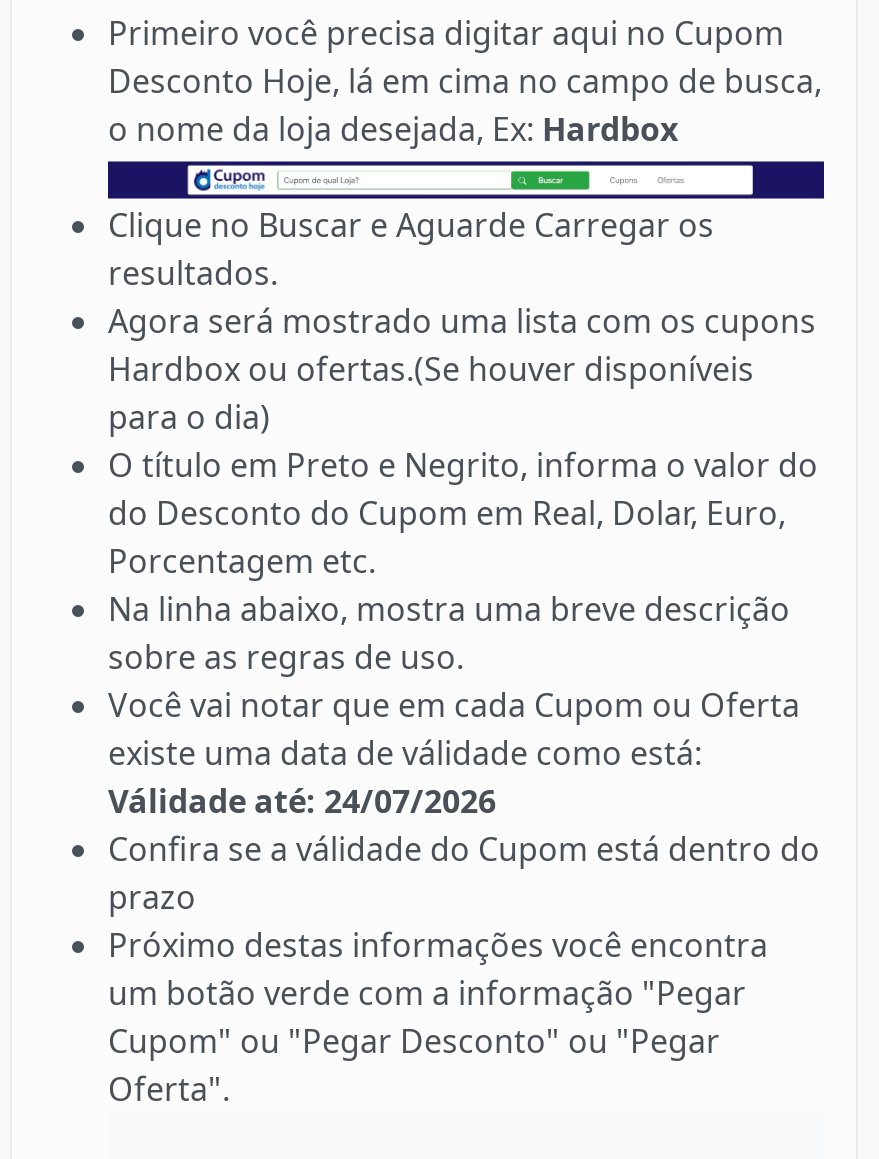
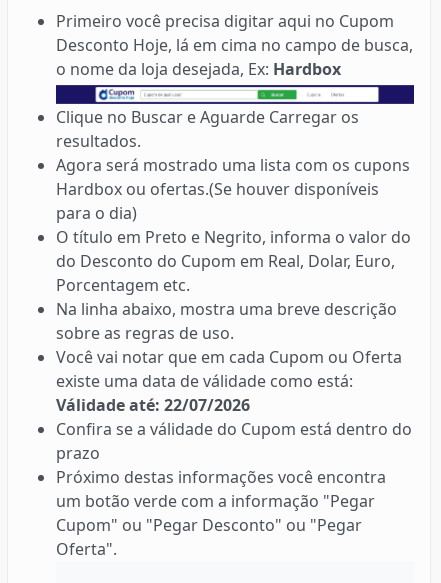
- Válidade até: 24/07/2026
+ Válidade até: 22/07/2026
